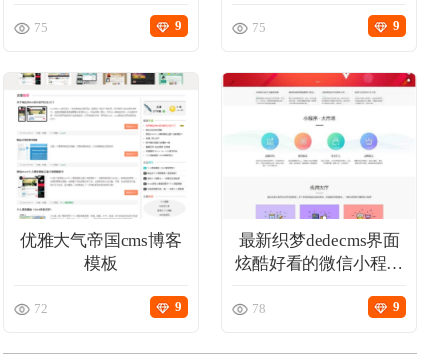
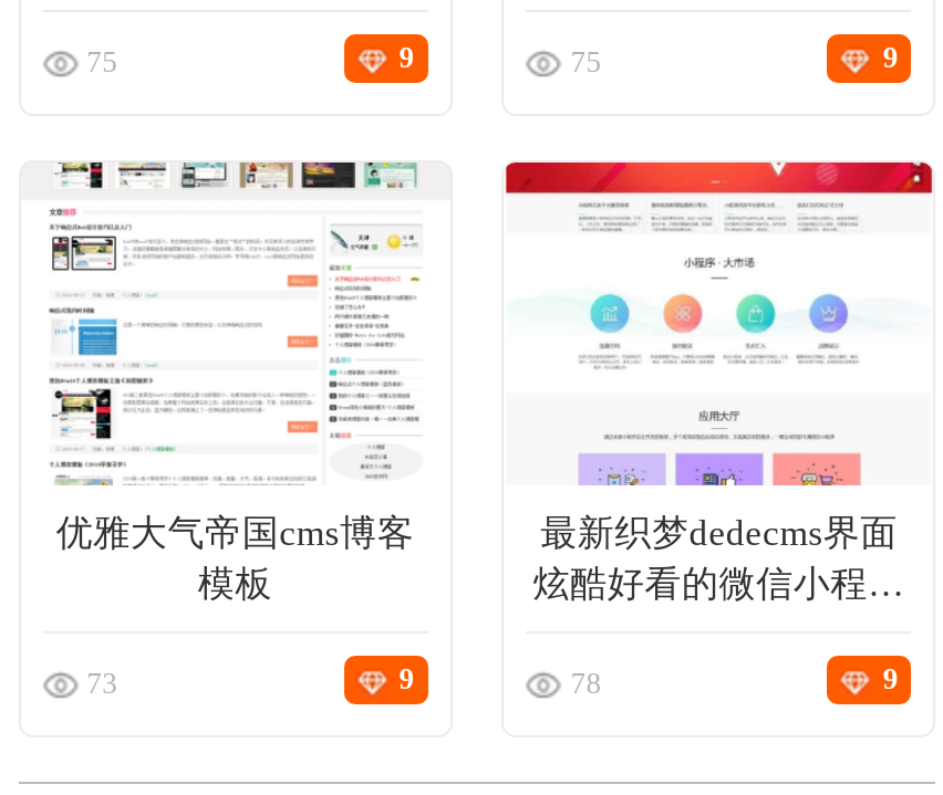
- 72
+ 73
